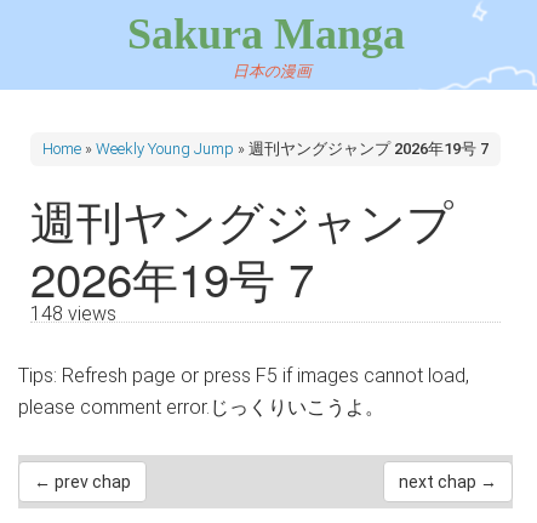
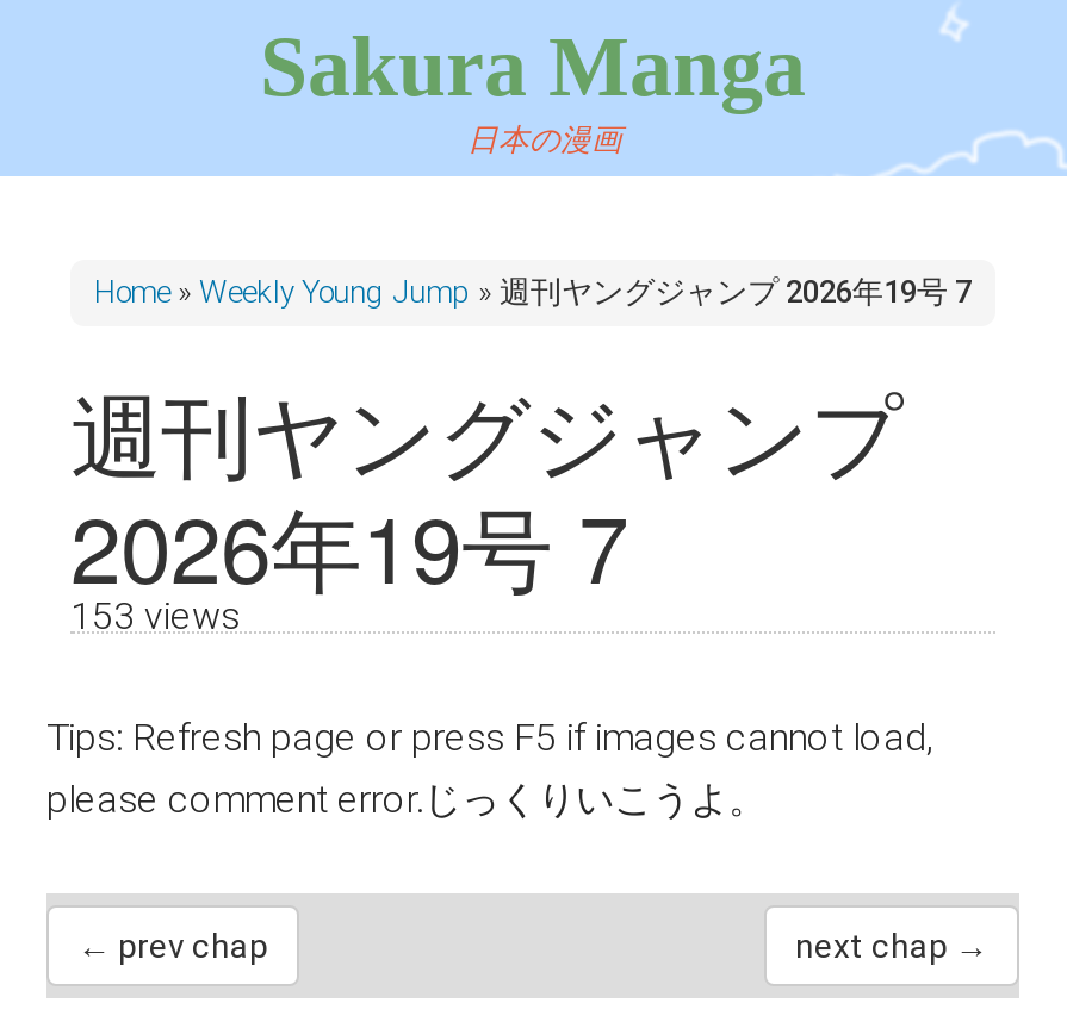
- 148 views
+ 153 views
